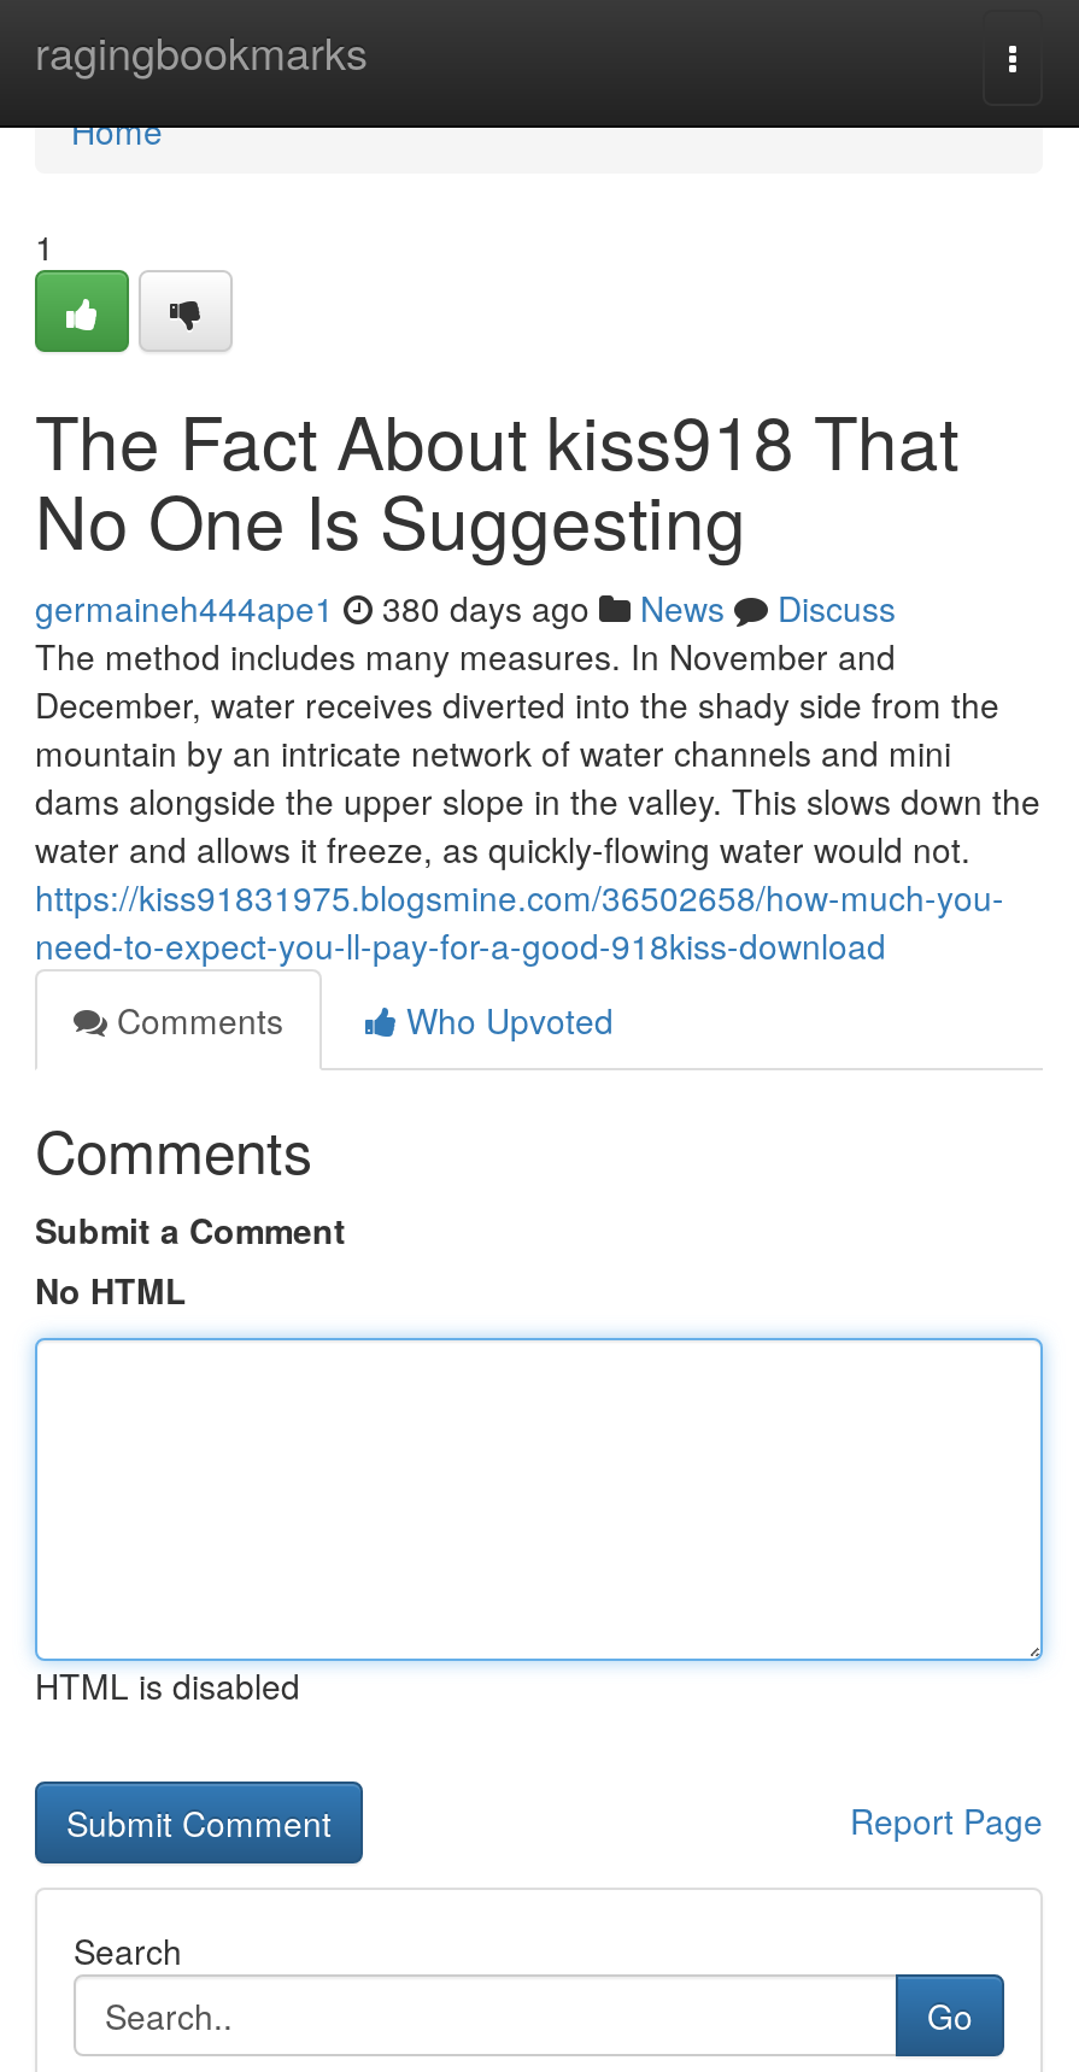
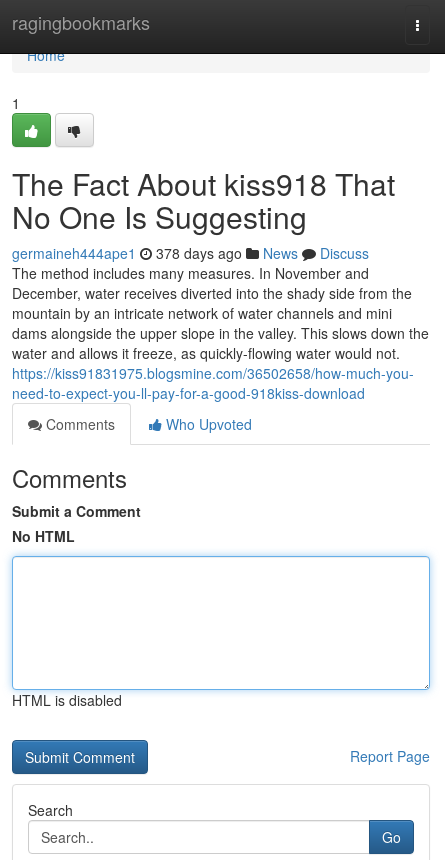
- germaineh444ape1 380 days ago News Discuss
+ germaineh444ape1 378 days ago News Discuss
